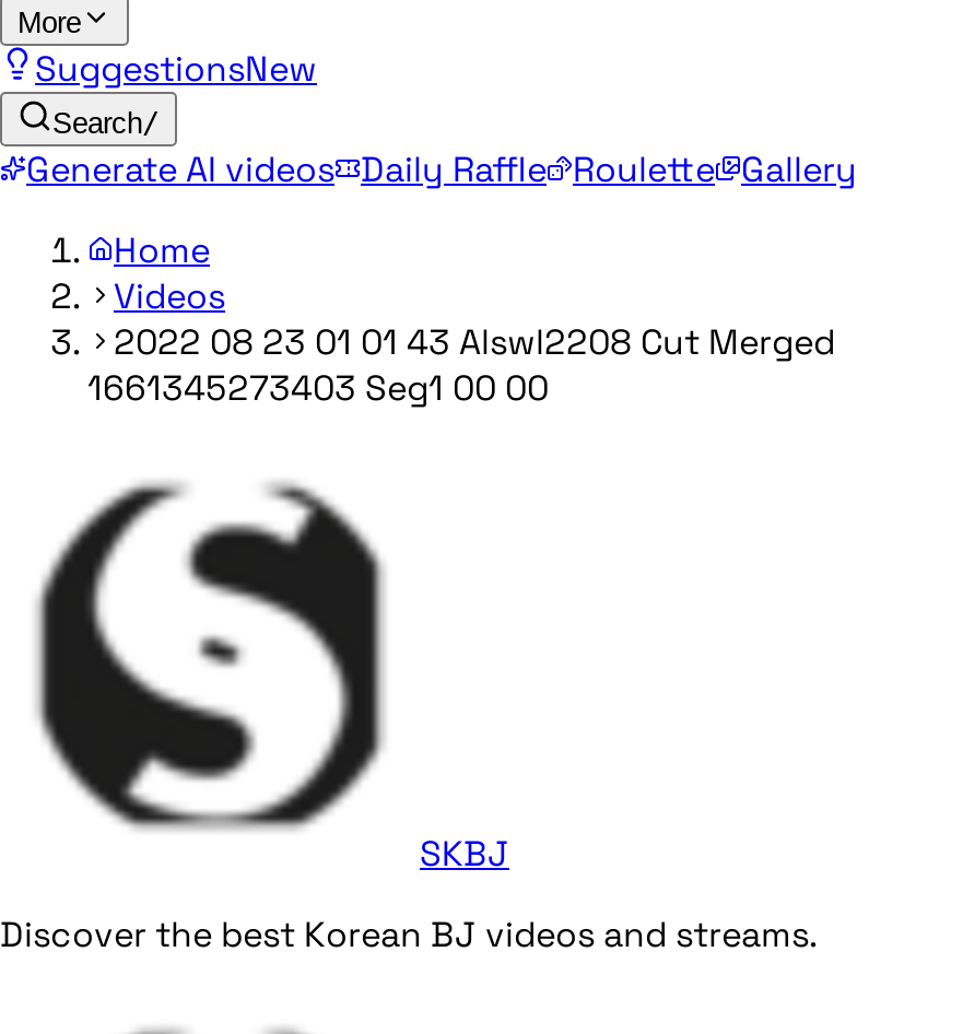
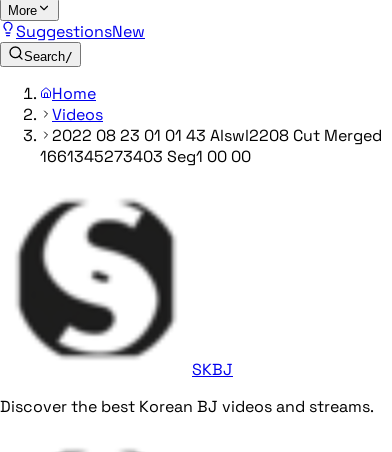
- Generate AI videos Daily Raffle Roulette Gallery
